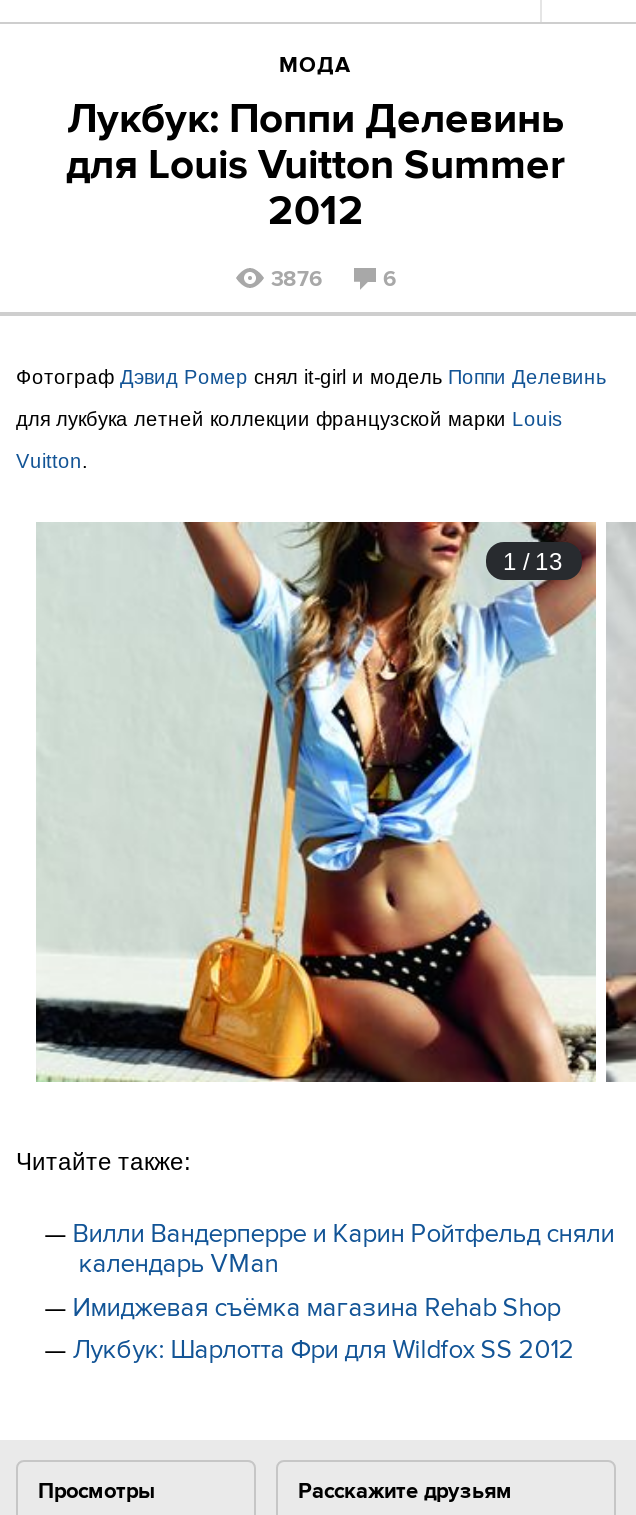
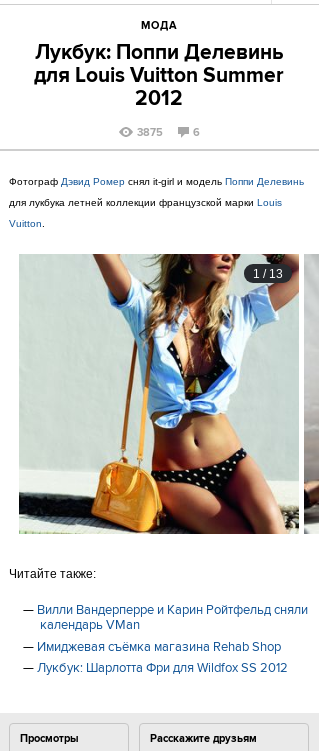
- 3876
+ 3875
